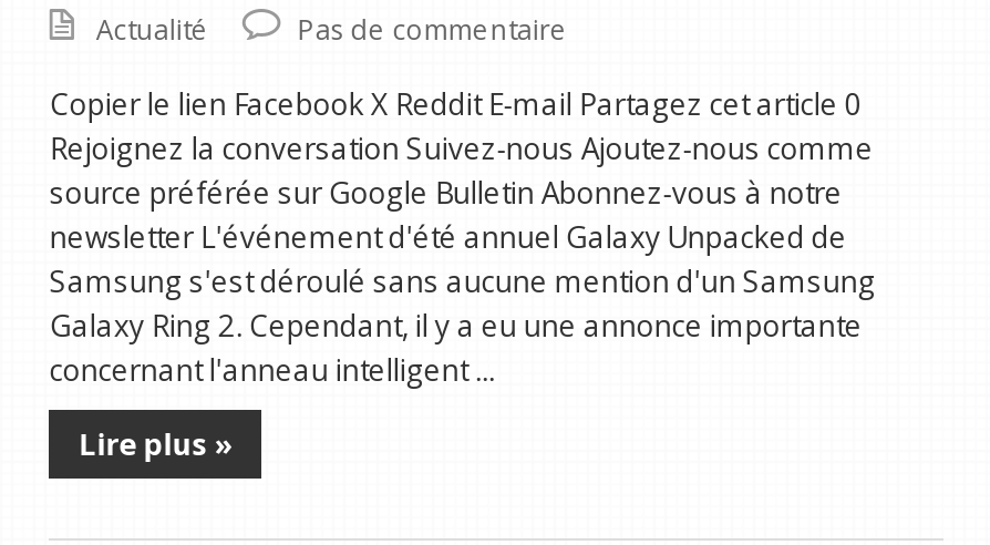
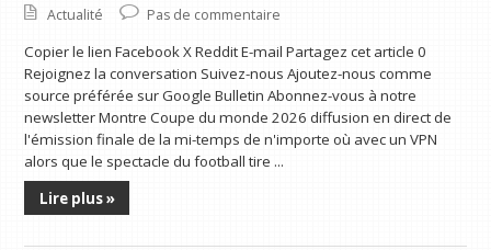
- newsletter L'événement d'été annuel Galaxy Unpacked de
- Samsung s'est déroulé sans aucune mention d'un Samsung
- Galaxy Ring 2. Cependant, il y a eu une annonce importante
- concernant l'anneau intelligent ...
+ newsletter Montre Coupe du monde 2026 diffusion en direct de
+ l'émission finale de la mi-temps de n'importe où avec un VPN
+ alors que le spectacle du football tire ...
